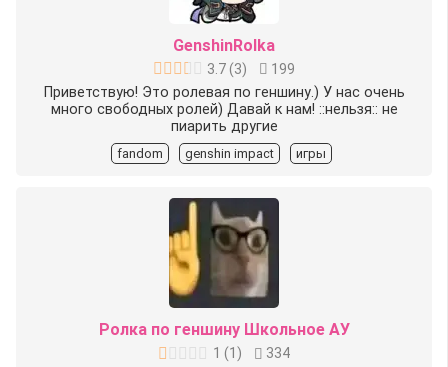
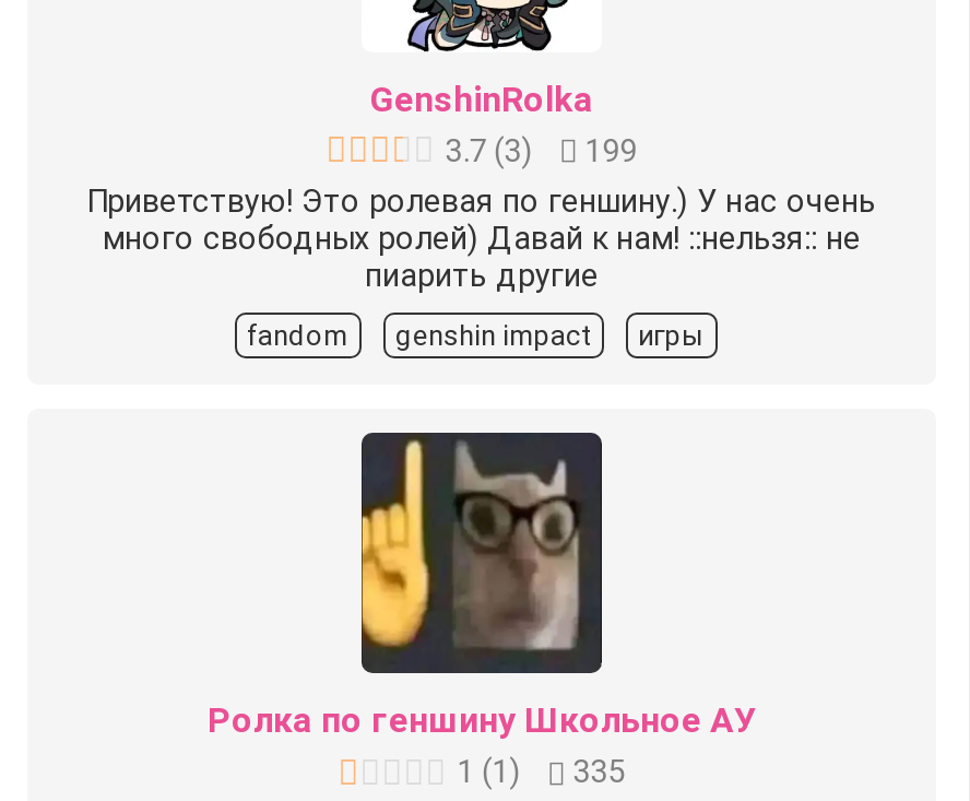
- 1 (1) 334
+ 1 (1) 335
